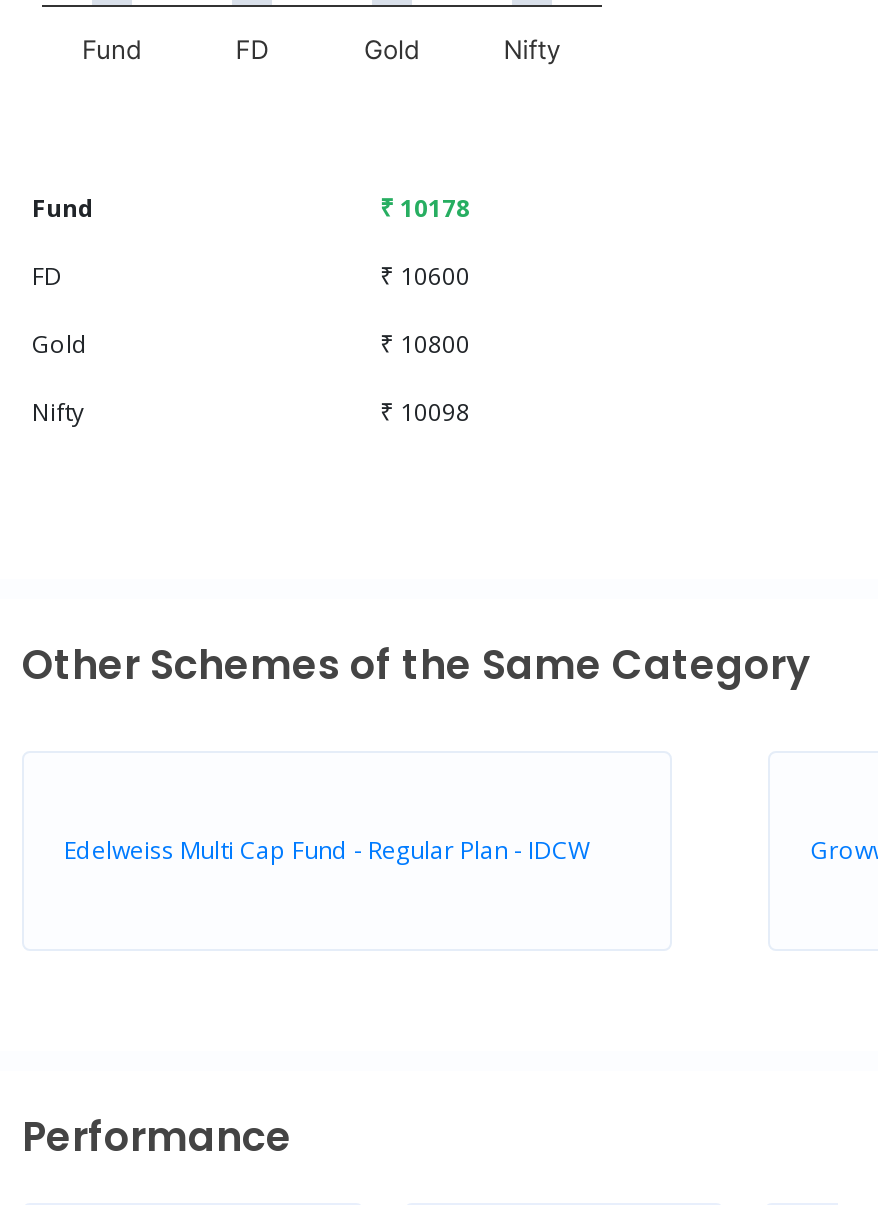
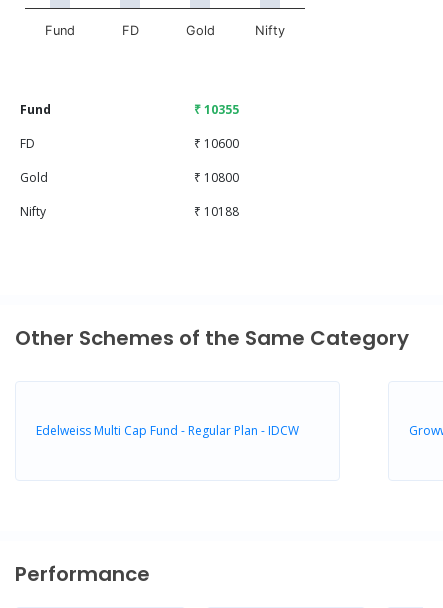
- ₹ 10178
+ ₹ 10355

- ₹ 10098
+ ₹ 10188
